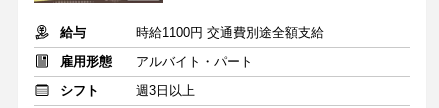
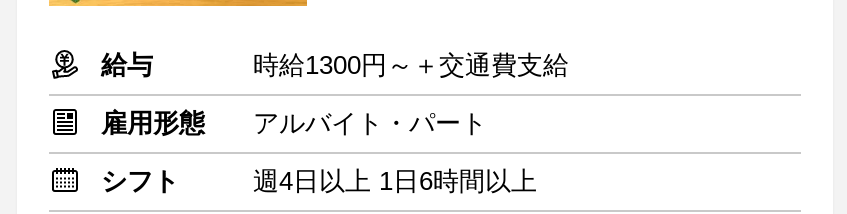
- 時給1100円 交通費別途全額支給
+ 時給1300円～＋交通費支給

- 週3日以上
+ 週4日以上 1日6時間以上
